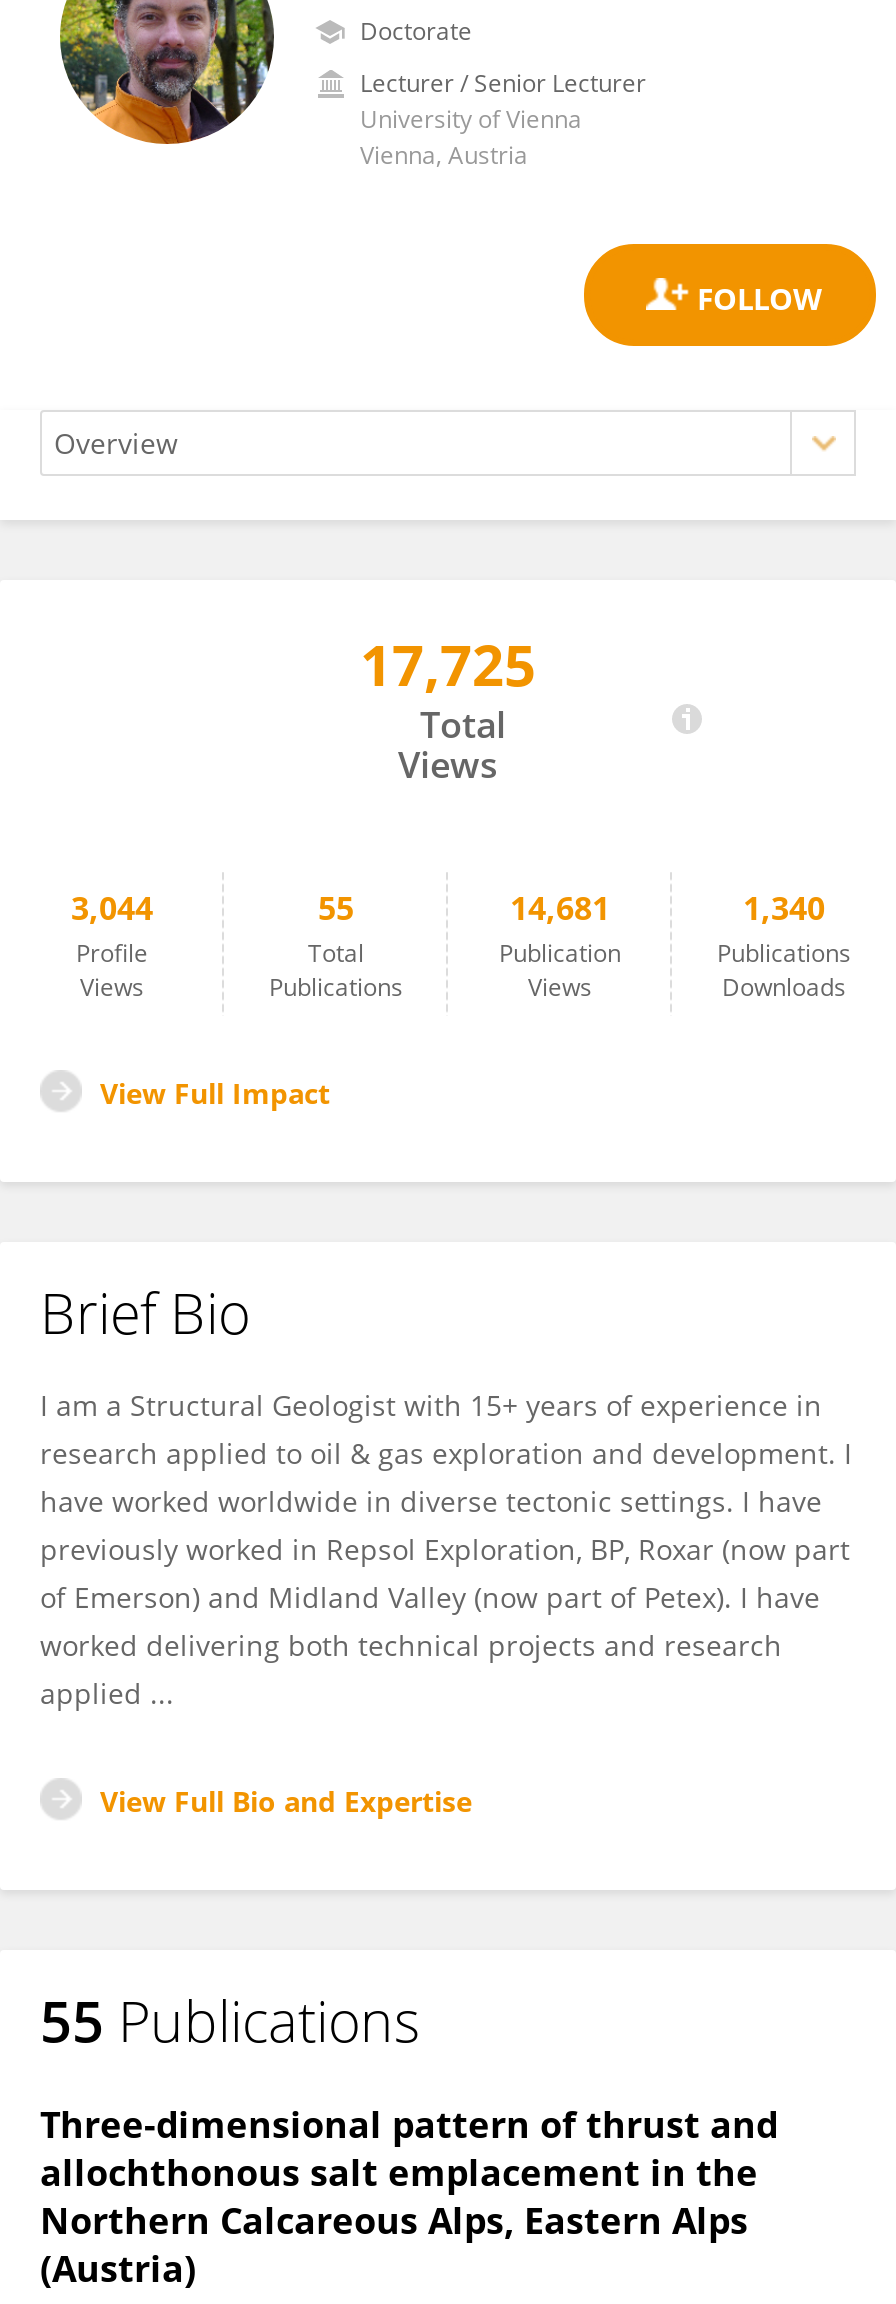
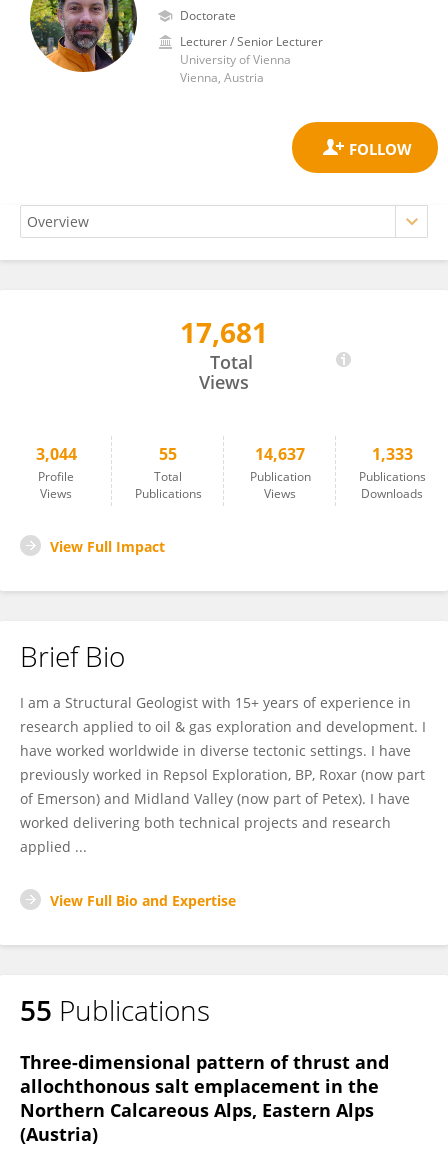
- 17,725
+ 17,681

- 14,681
+ 14,637

- 1,340
+ 1,333
